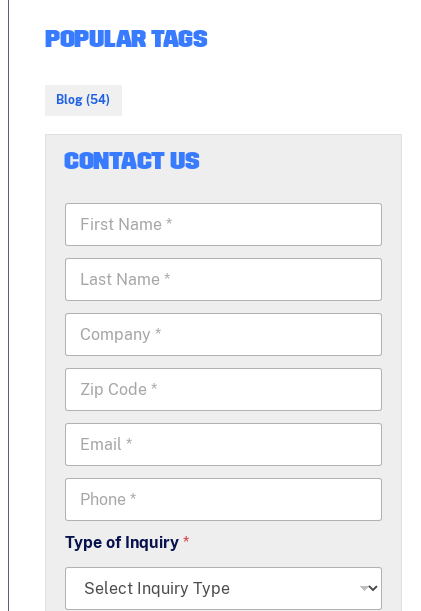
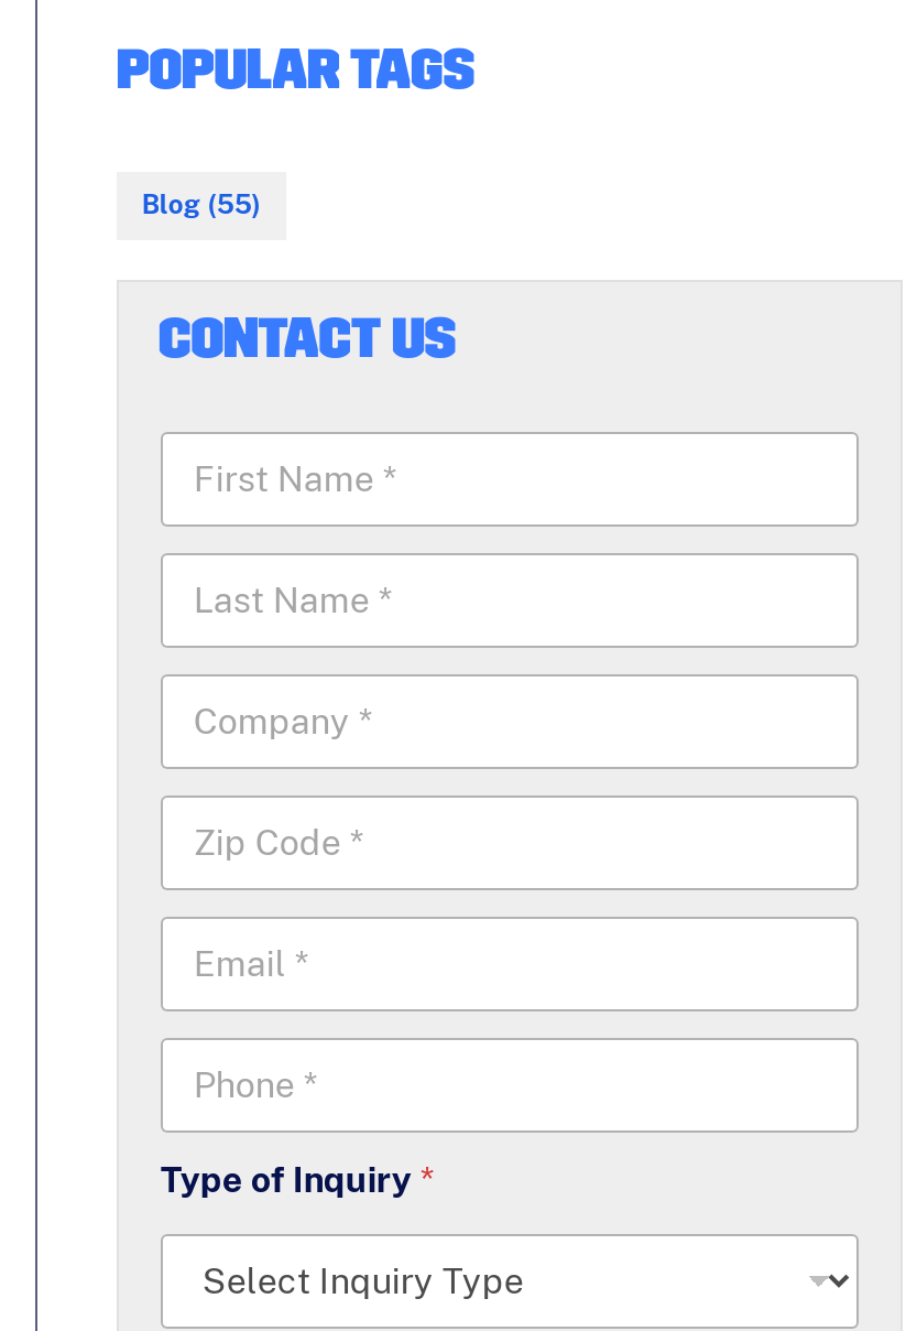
- Blog (54)
+ Blog (55)
